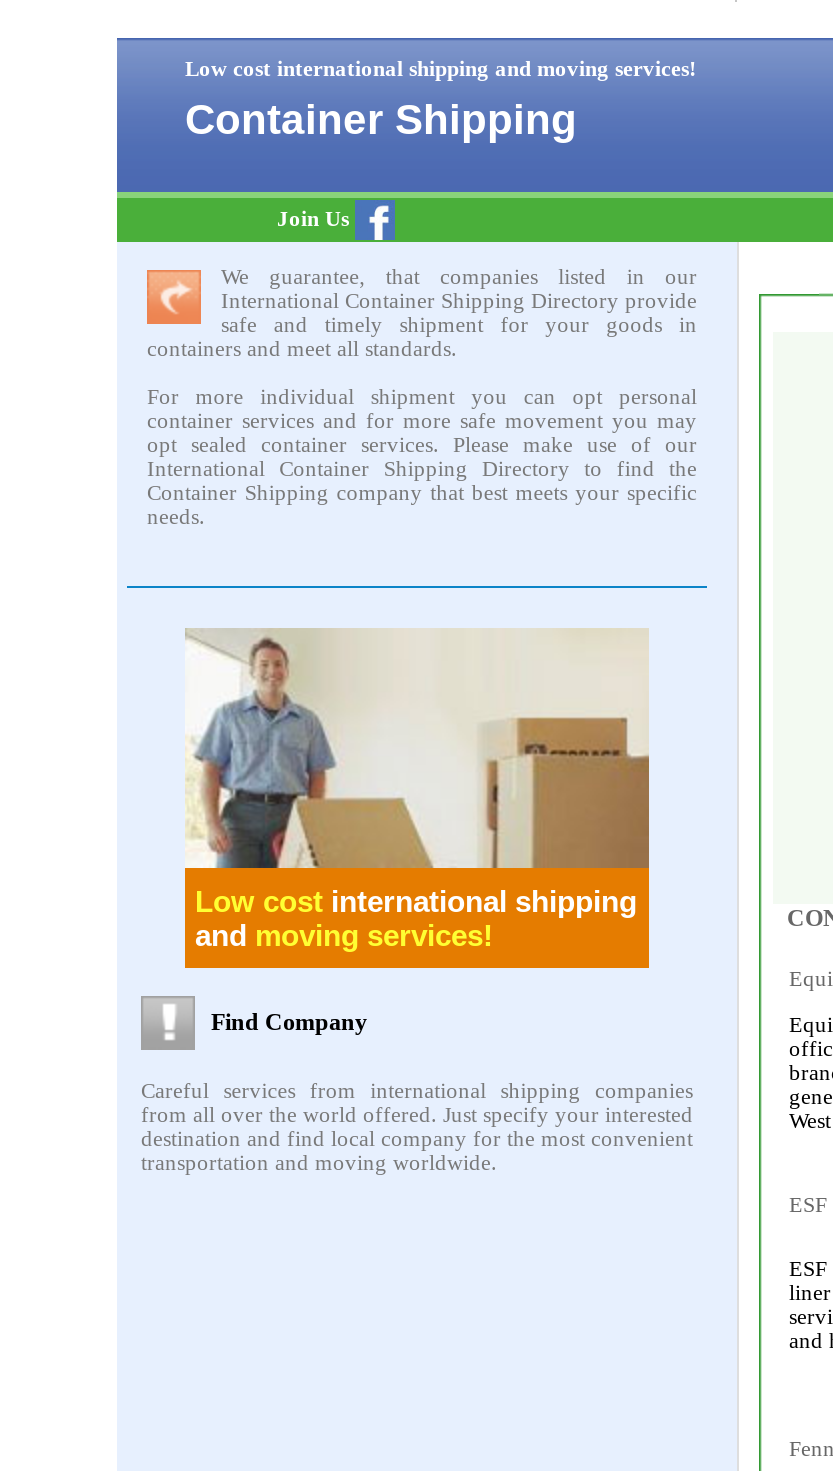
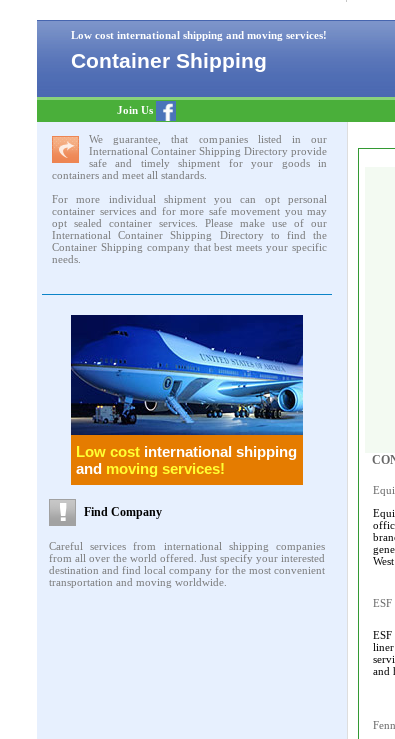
- [image]
+ [image]
